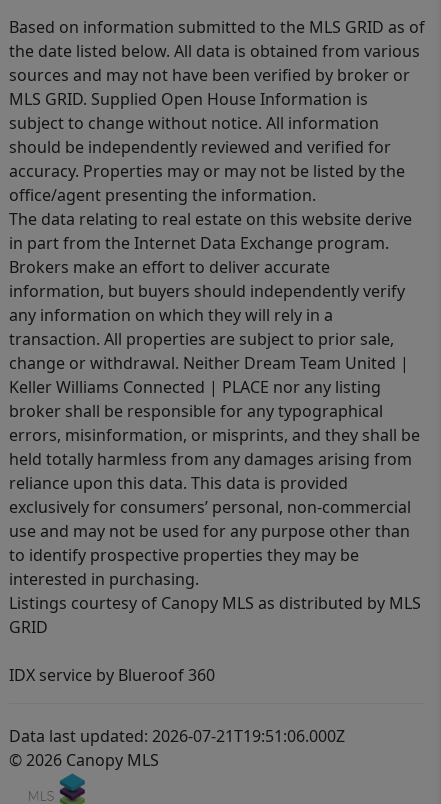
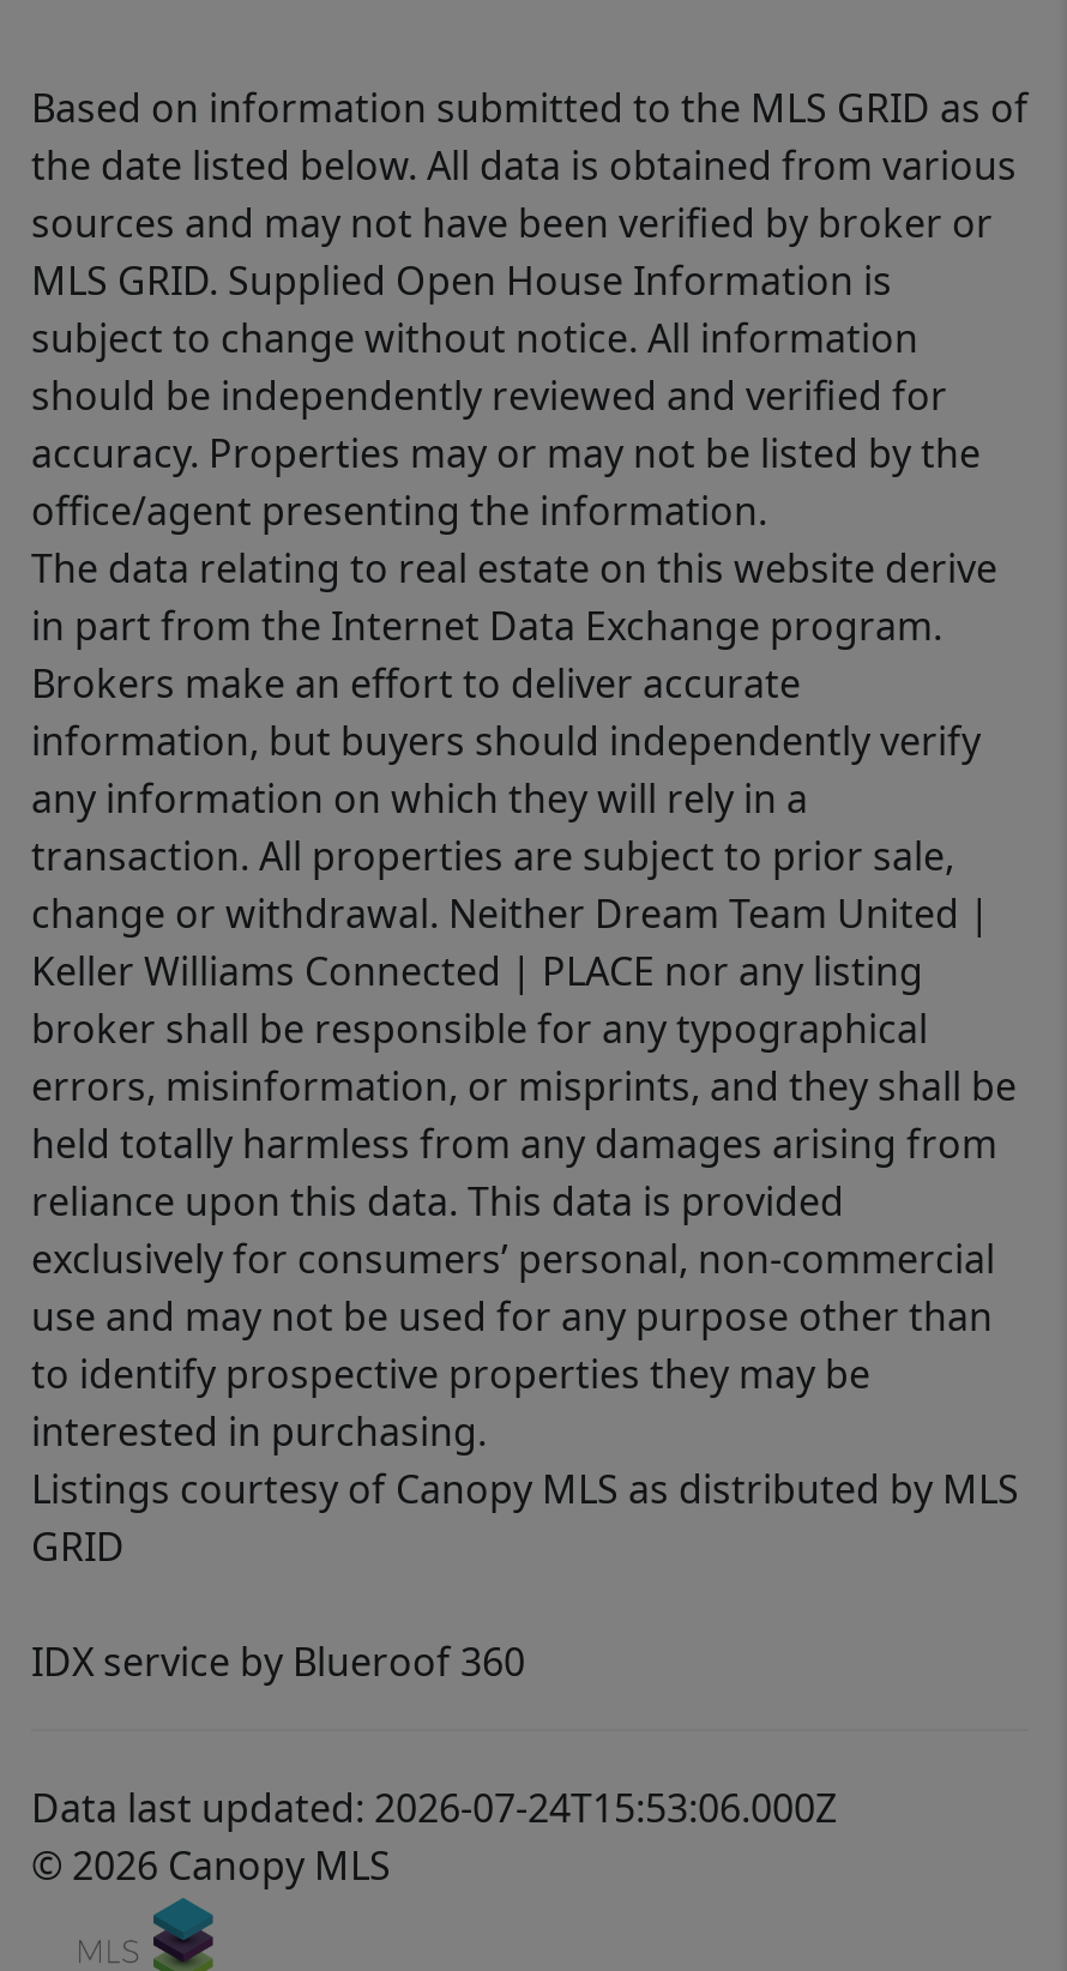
- Data last updated: 2026-07-21T19:51:06.000Z
+ Data last updated: 2026-07-24T15:53:06.000Z
